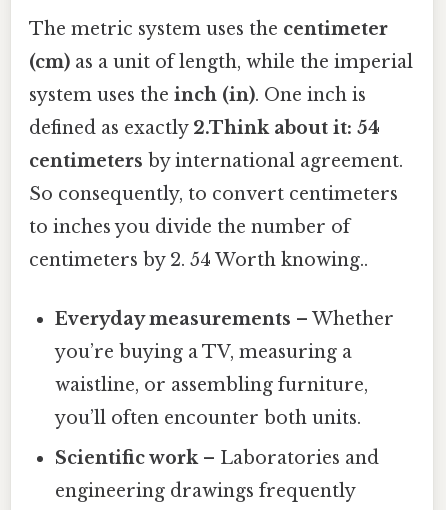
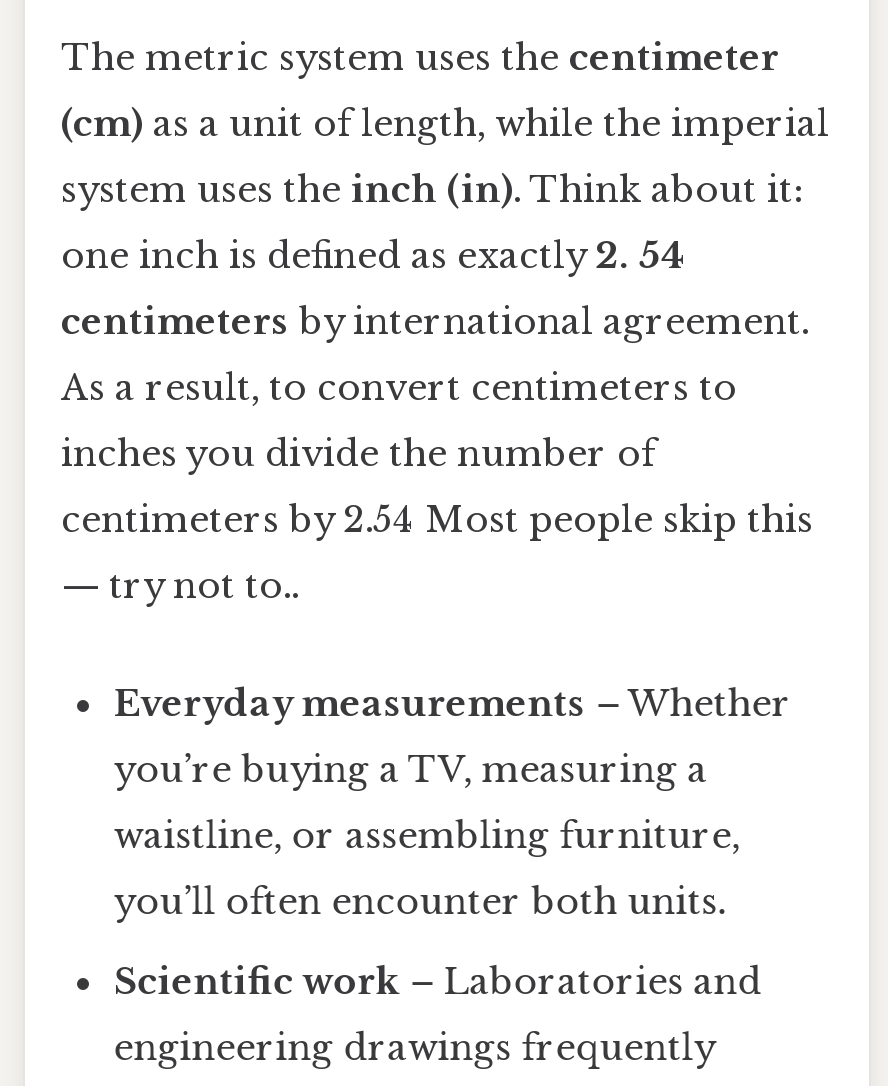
- system uses the inch (in). One inch is
+ system uses the inch (in). Think about it:

- defined as exactly 2.Think about it: 54
+ one inch is defined as exactly 2. 54

- So consequently, to convert centimeters
- to inches you divide the number of
- centimeters by 2. 54 Worth knowing..
+ As a result, to convert centimeters to
+ inches you divide the number of
+ centimeters by 2.54 Most people skip this
+ — try not to..
